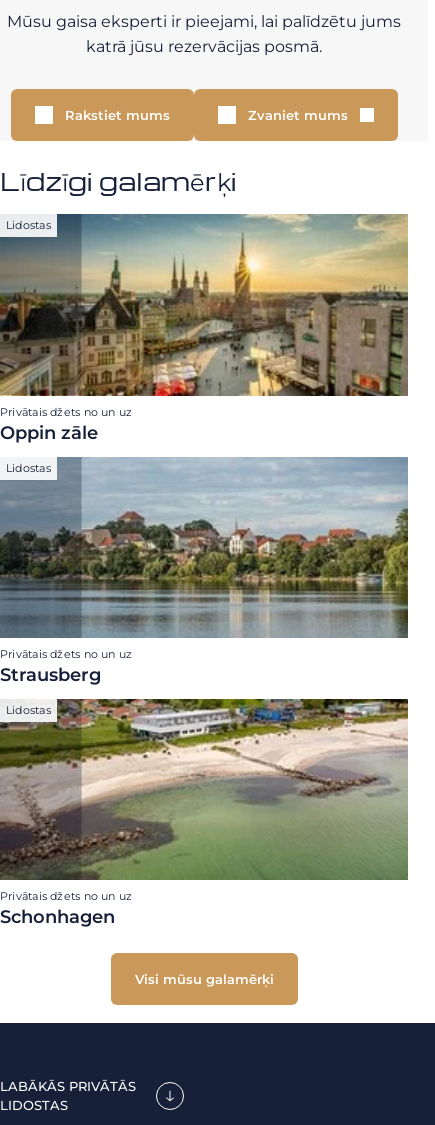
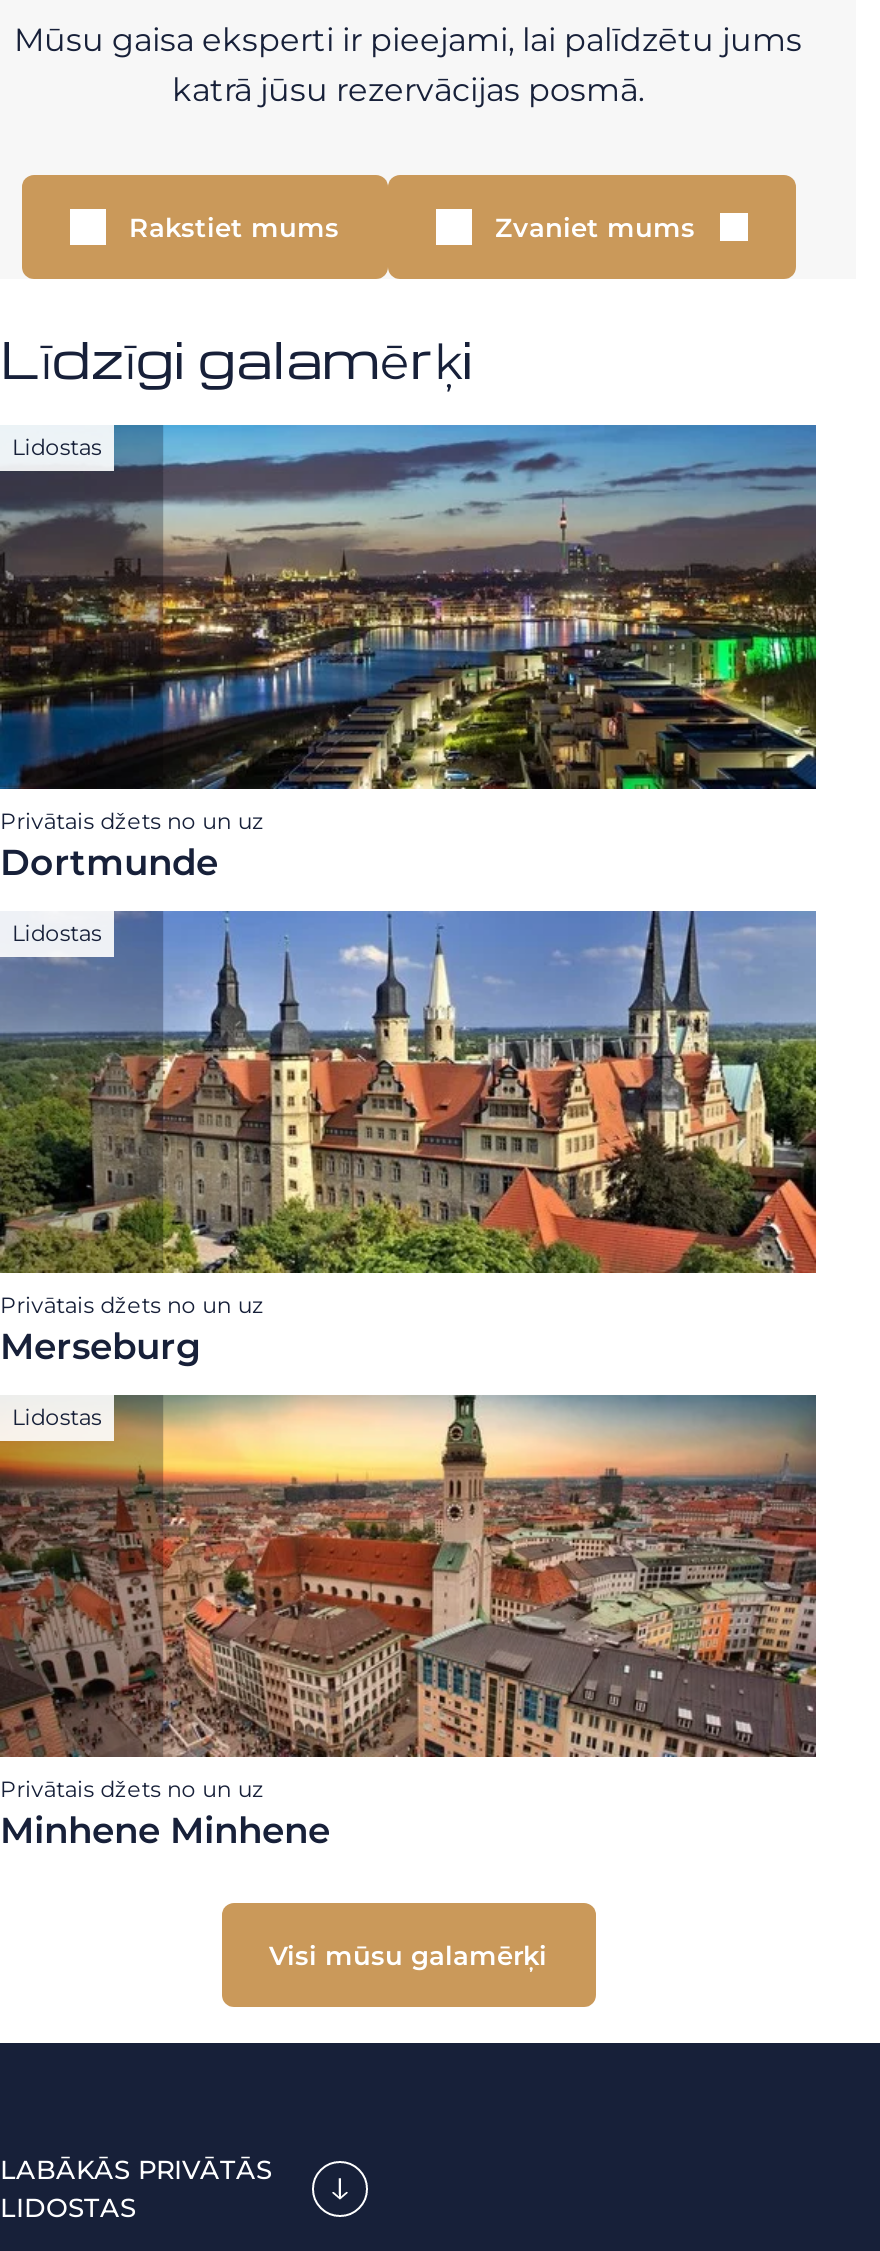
- [image]
- Oppin zāle
+ [image]
+ Dortmunde

- [image]
- Strausberg
+ [image]
+ Merseburg

- [image]
- Schonhagen
+ [image]
+ Minhene Minhene
